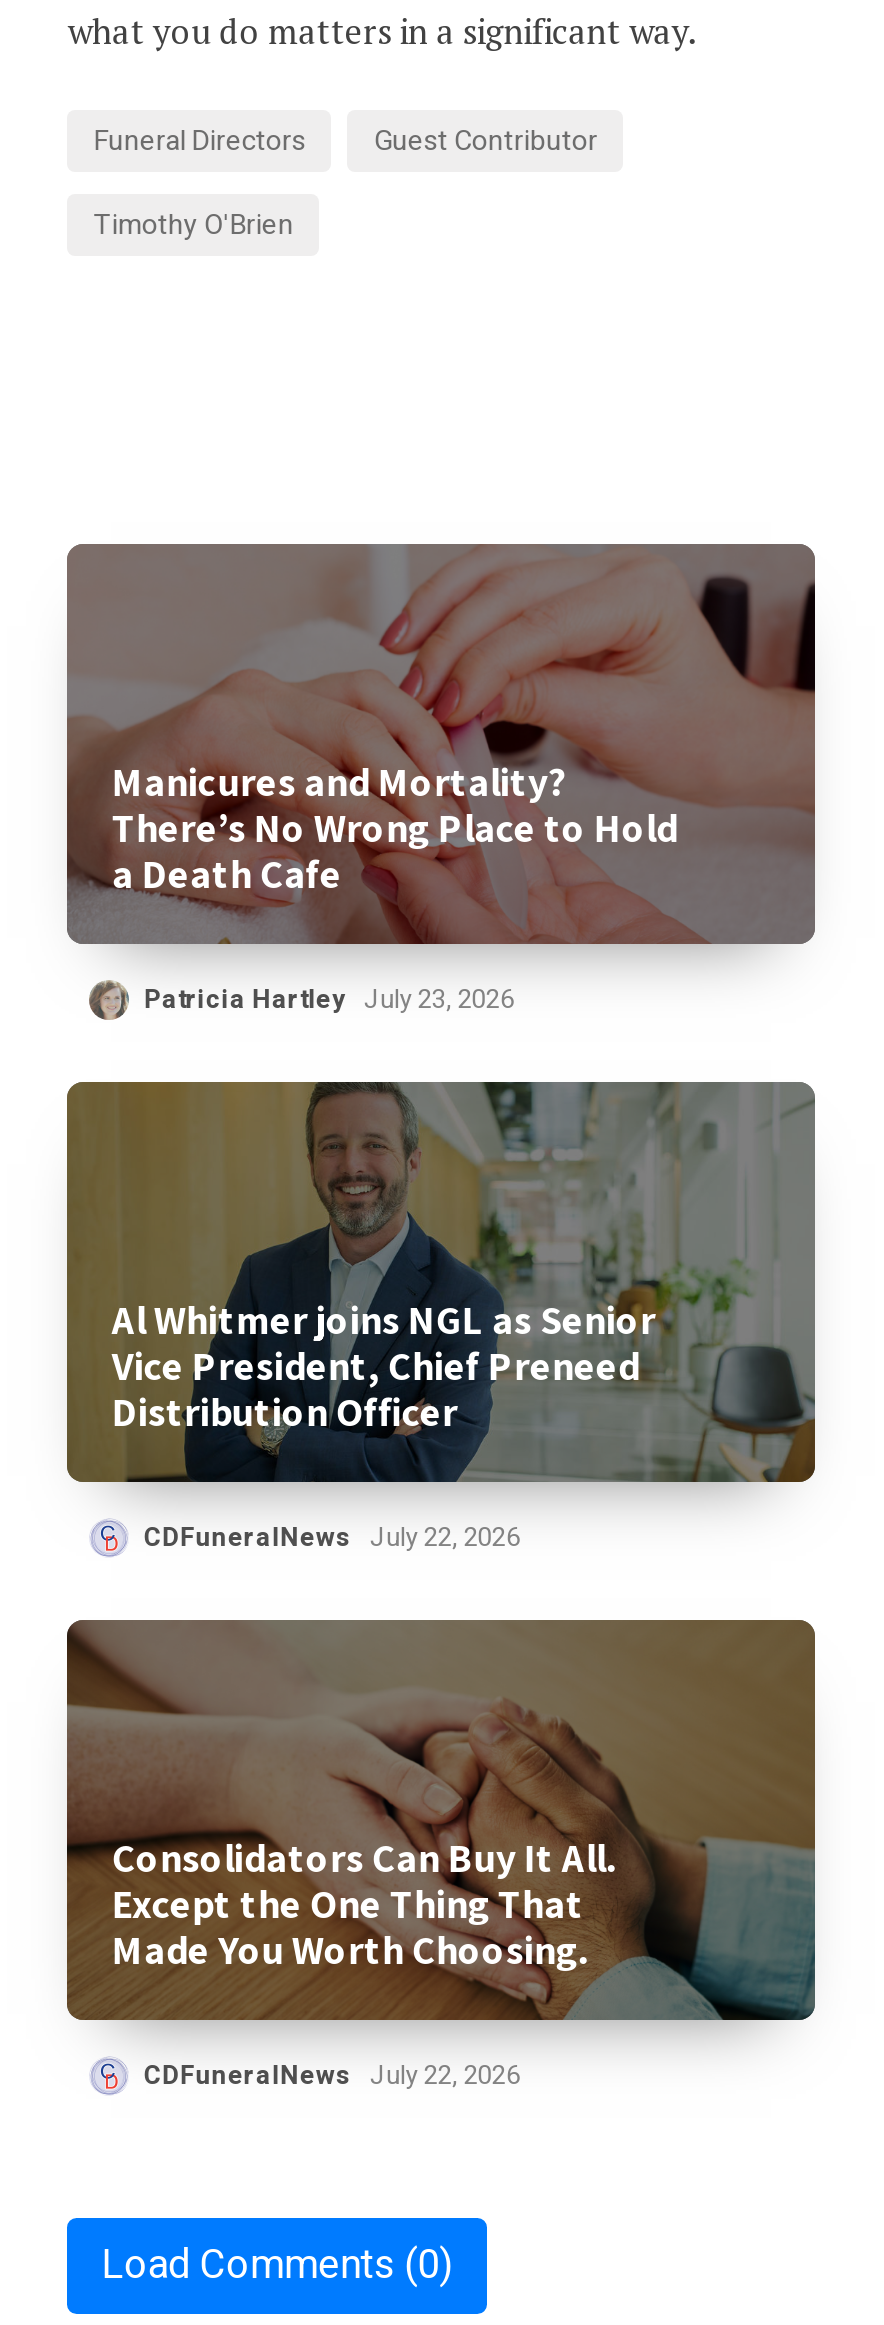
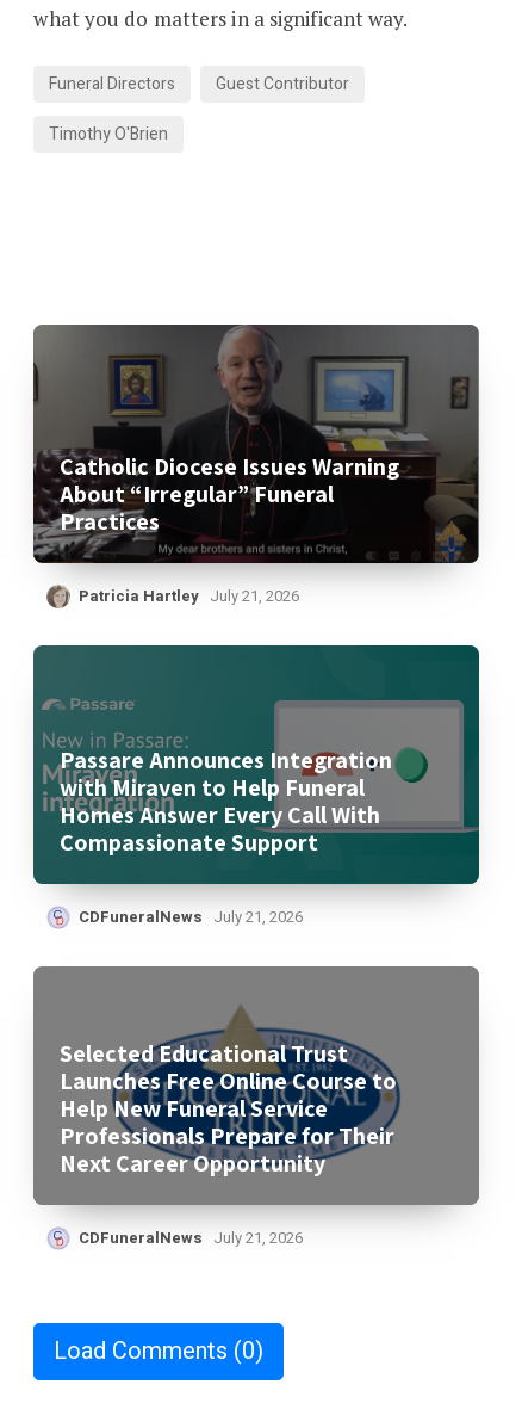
- [image]
- Manicures and Mortality?
- There’s No Wrong Place to Hold
- a Death Cafe
+ [image]
+ Catholic Diocese Issues Warning
+ About “Irregular” Funeral
+ Practices

- Patricia Hartley July 23, 2026
+ Patricia Hartley July 21, 2026

- [image]
- Al Whitmer joins NGL as Senior
- Vice President, Chief Preneed
- Distribution Officer
+ [image]
+ Passare Announces Integration
+ with Miraven to Help Funeral
+ Homes Answer Every Call With
+ Compassionate Support

- CDFuneralNews July 22, 2026
+ CDFuneralNews July 21, 2026

- [image]
- Consolidators Can Buy It All.
- Except the One Thing That
- Made You Worth Choosing.
+ [image]
+ Selected Educational Trust
+ Launches Free Online Course to
+ Help New Funeral Service
+ Professionals Prepare for Their
+ Next Career Opportunity

- CDFuneralNews July 22, 2026
+ CDFuneralNews July 21, 2026
